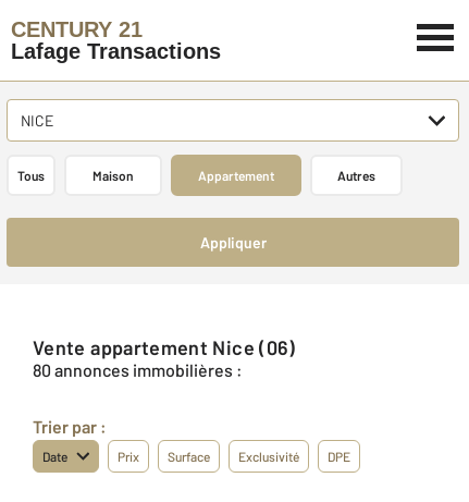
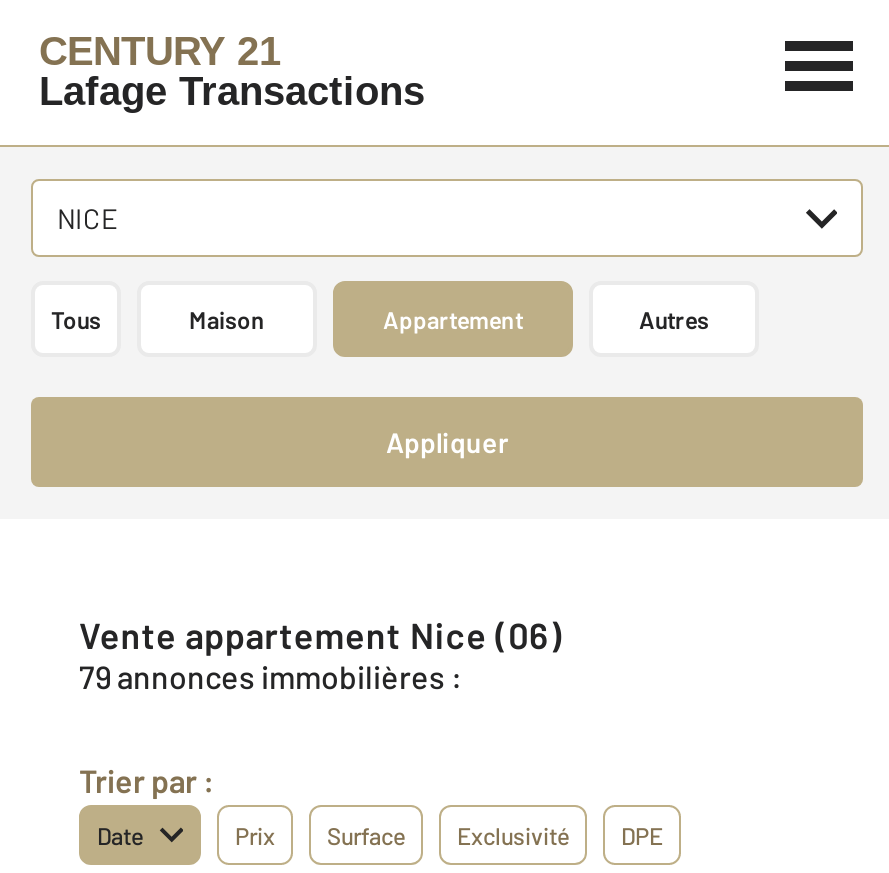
- 80 annonces immobilières :
+ 79 annonces immobilières :
